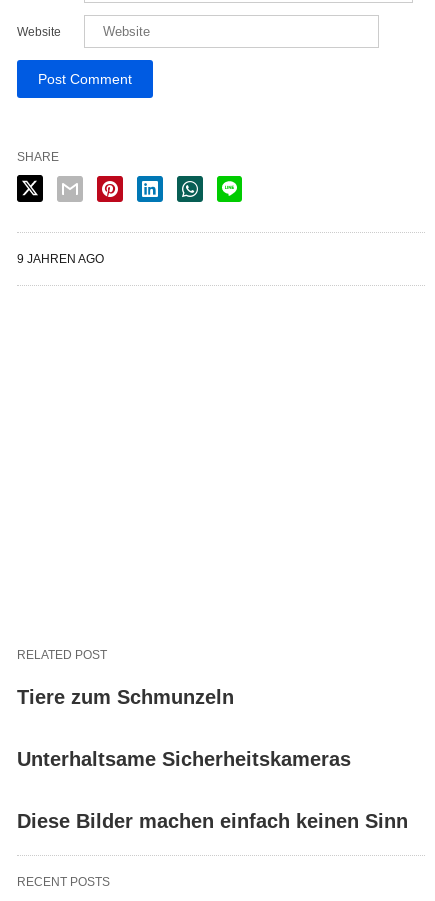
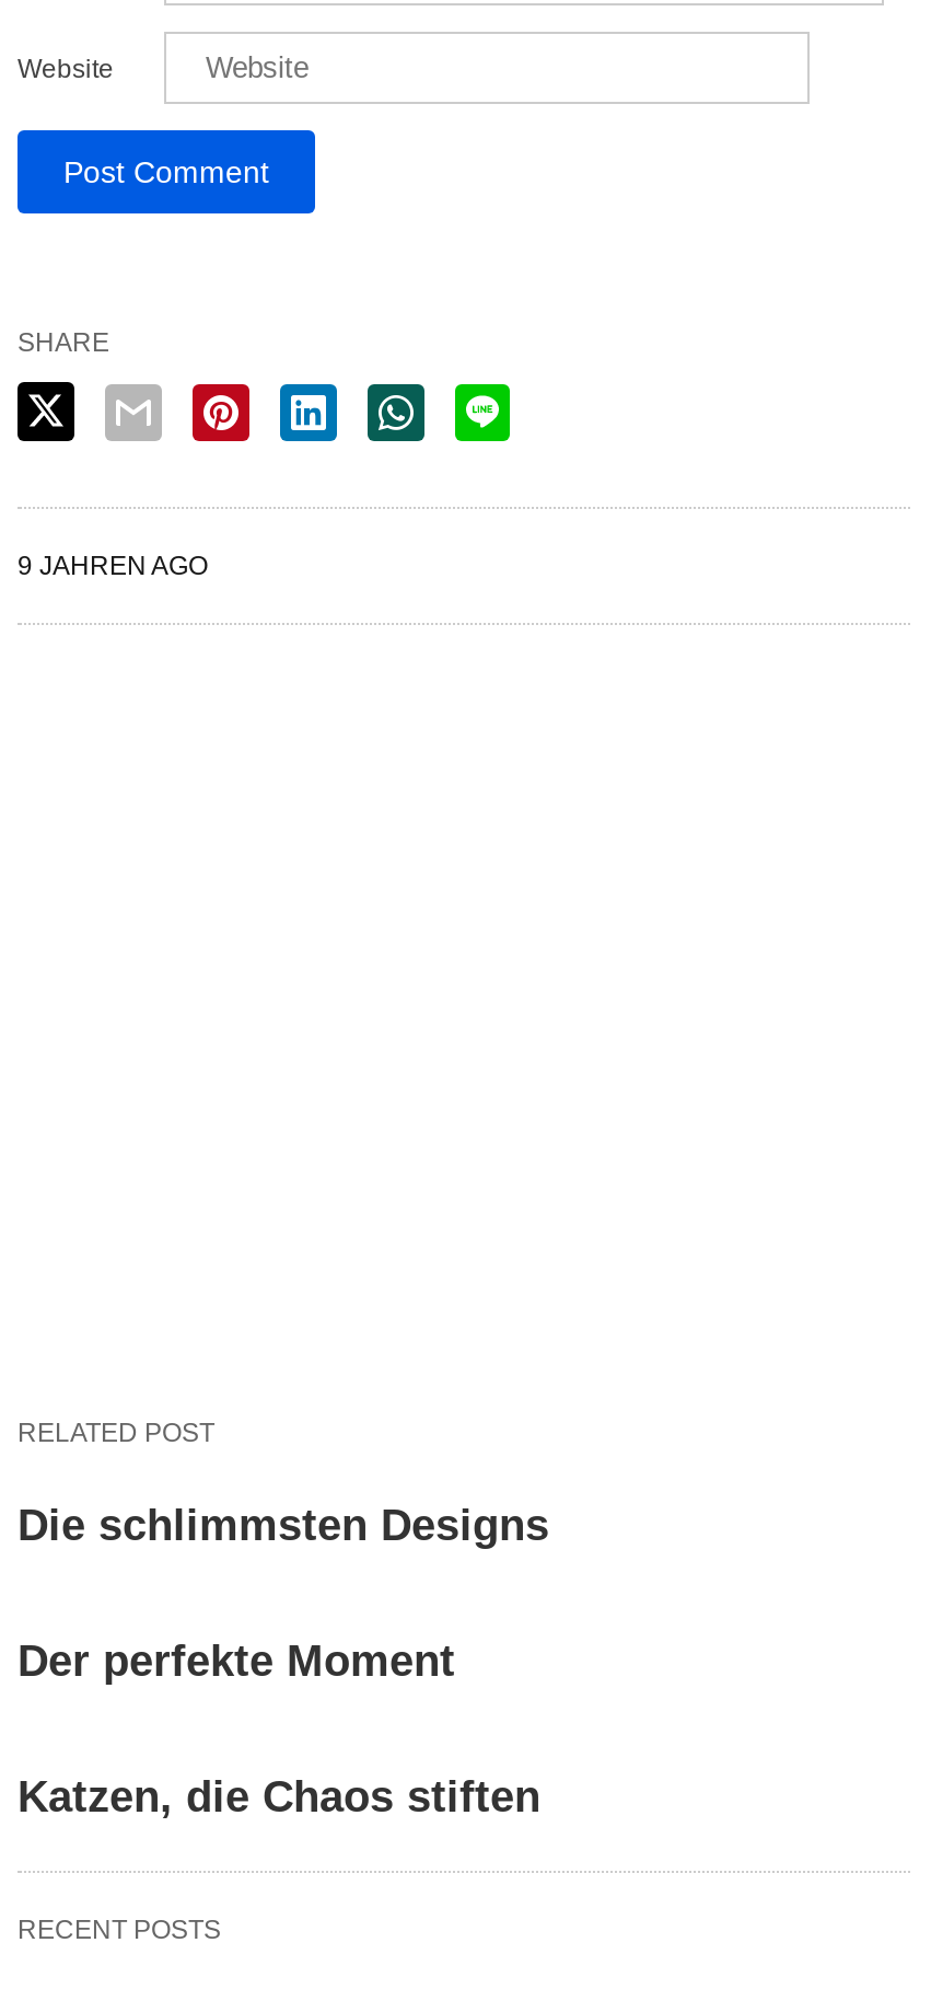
- Tiere zum Schmunzeln
+ Die schlimmsten Designs

- Unterhaltsame Sicherheitskameras
+ Der perfekte Moment

- Diese Bilder machen einfach keinen Sinn
+ Katzen, die Chaos stiften
